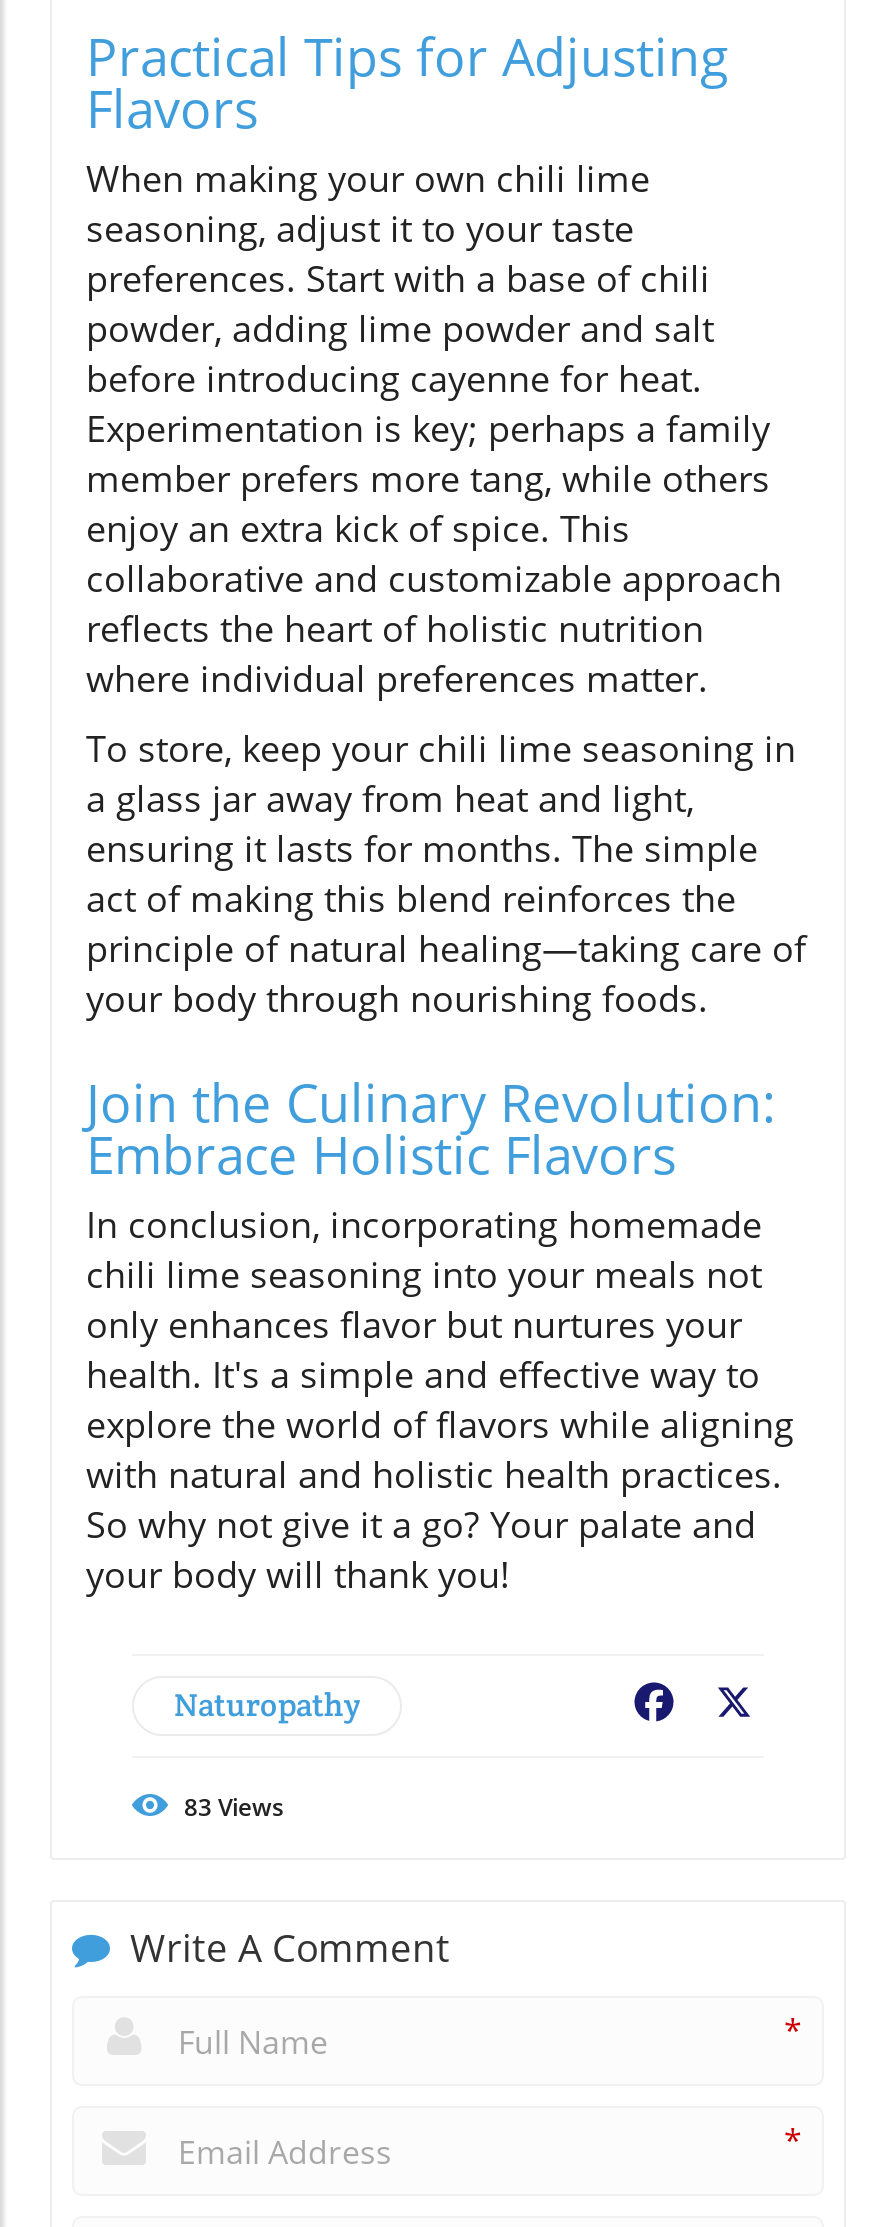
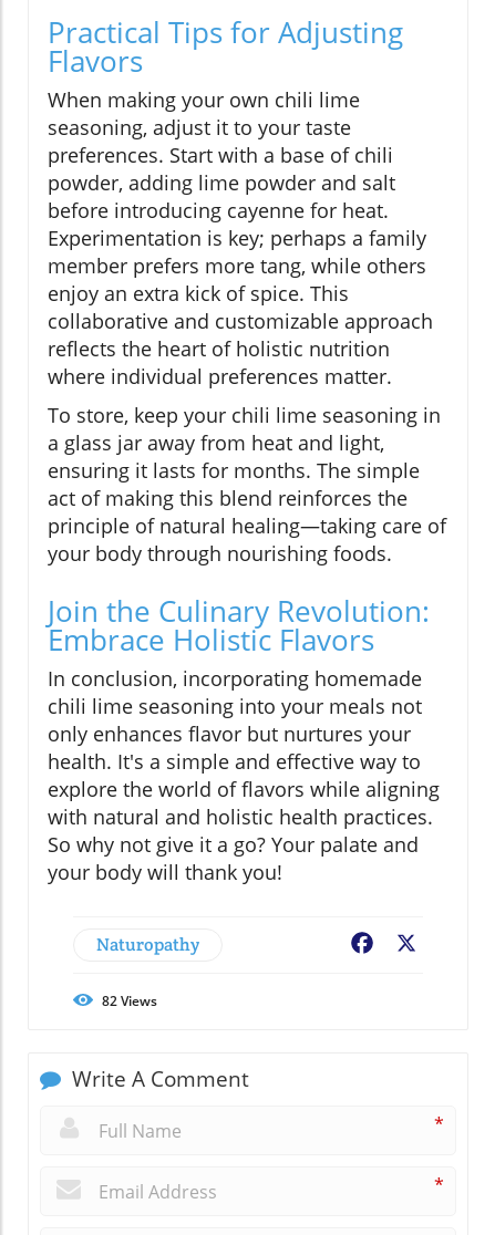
- 83 Views
+ 82 Views
